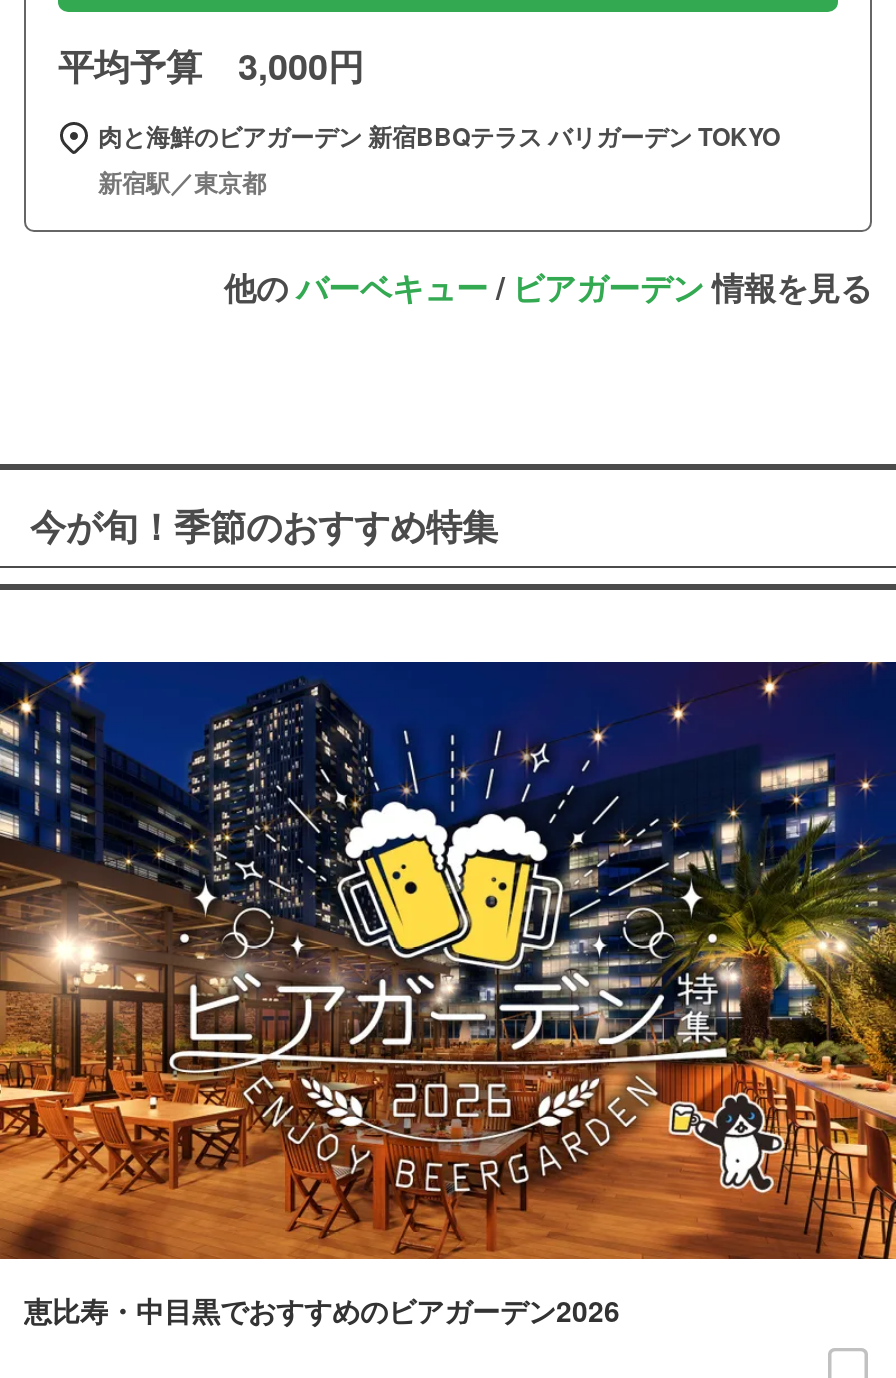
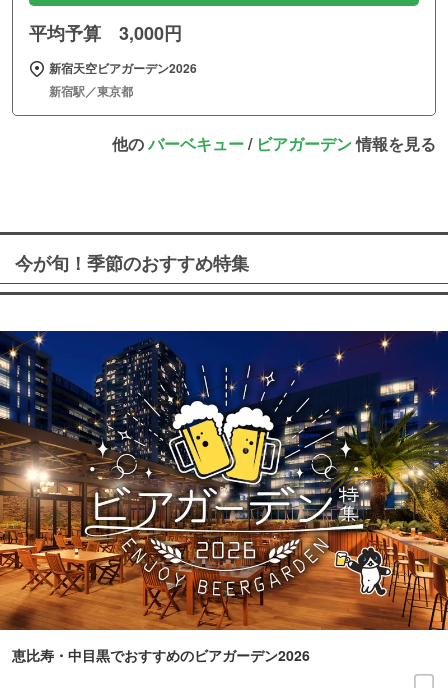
- 肉と海鮮のビアガーデン 新宿BBQテラス バリガーデン TOKYO
+ 新宿天空ビアガーデン2026
